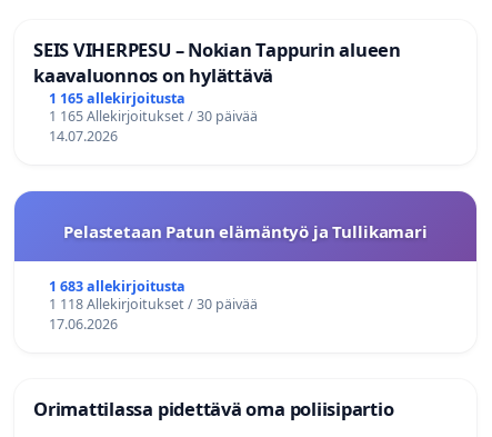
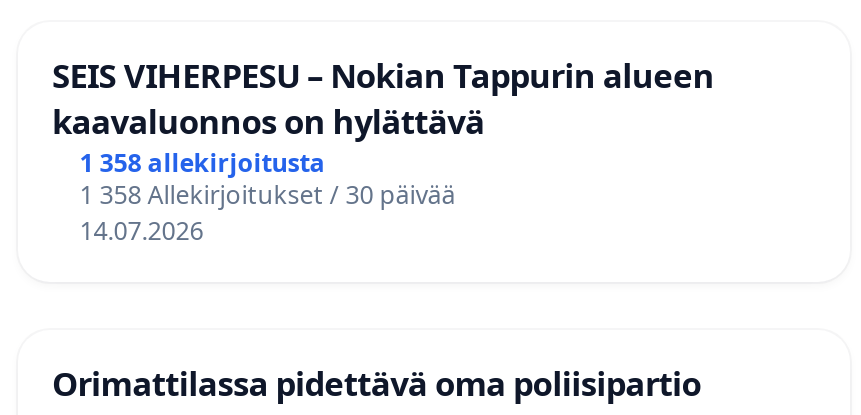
- 1 165 allekirjoitusta
+ 1 358 allekirjoitusta

- 1 165 Allekirjoitukset / 30 päivää
+ 1 358 Allekirjoitukset / 30 päivää

- Pelastetaan Patun elämäntyö ja Tullikamari
- 1 683 allekirjoitusta
- 1 118 Allekirjoitukset / 30 päivää
- 17.06.2026
